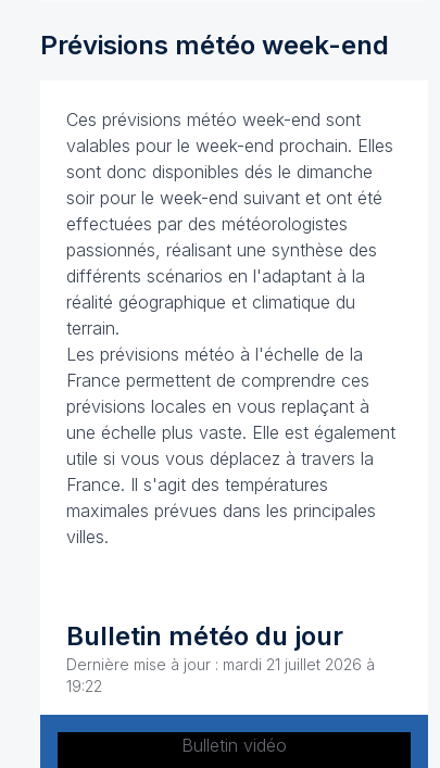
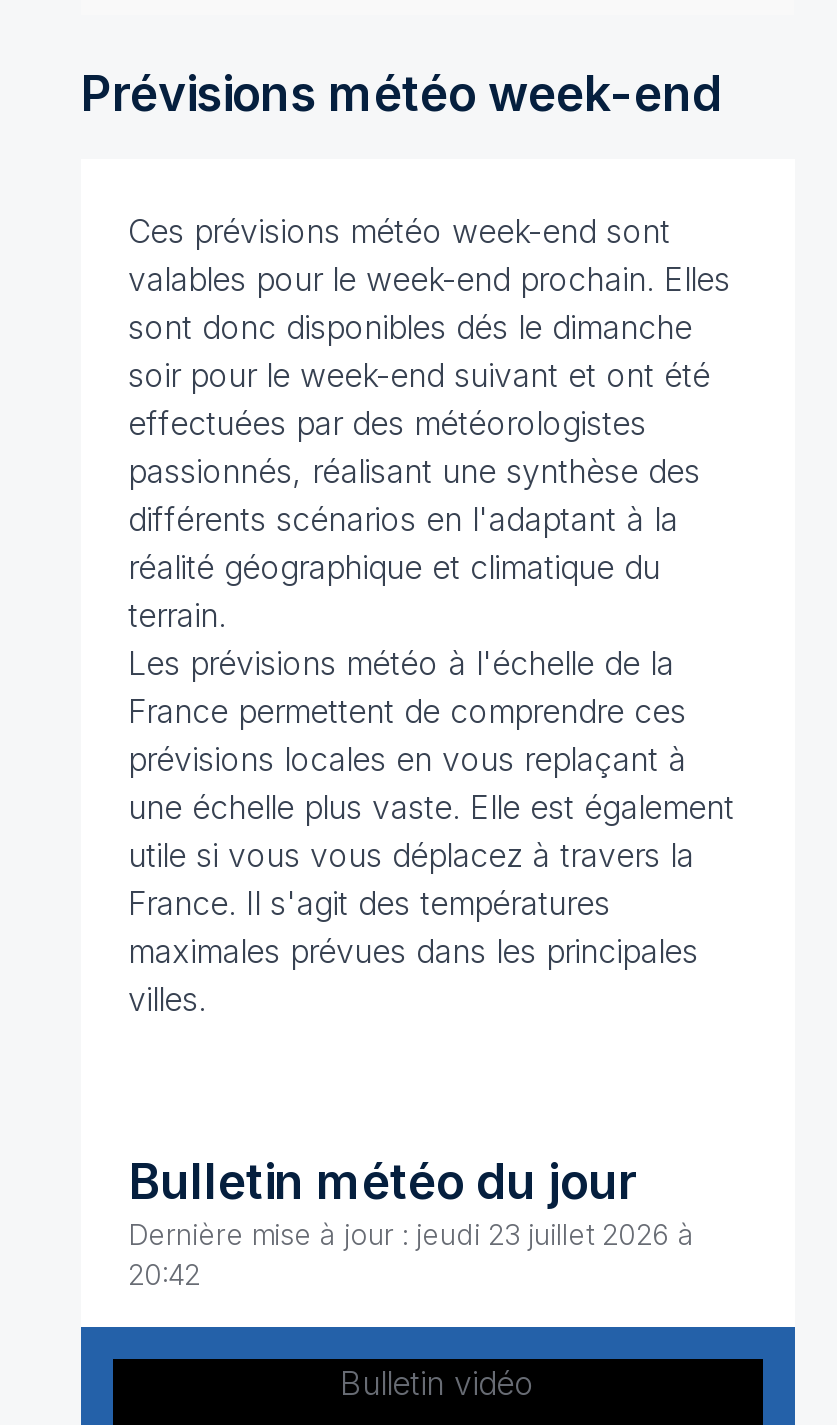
- Dernière mise à jour : mardi 21 juillet 2026 à
+ Dernière mise à jour : jeudi 23 juillet 2026 à

- 19:22
+ 20:42
